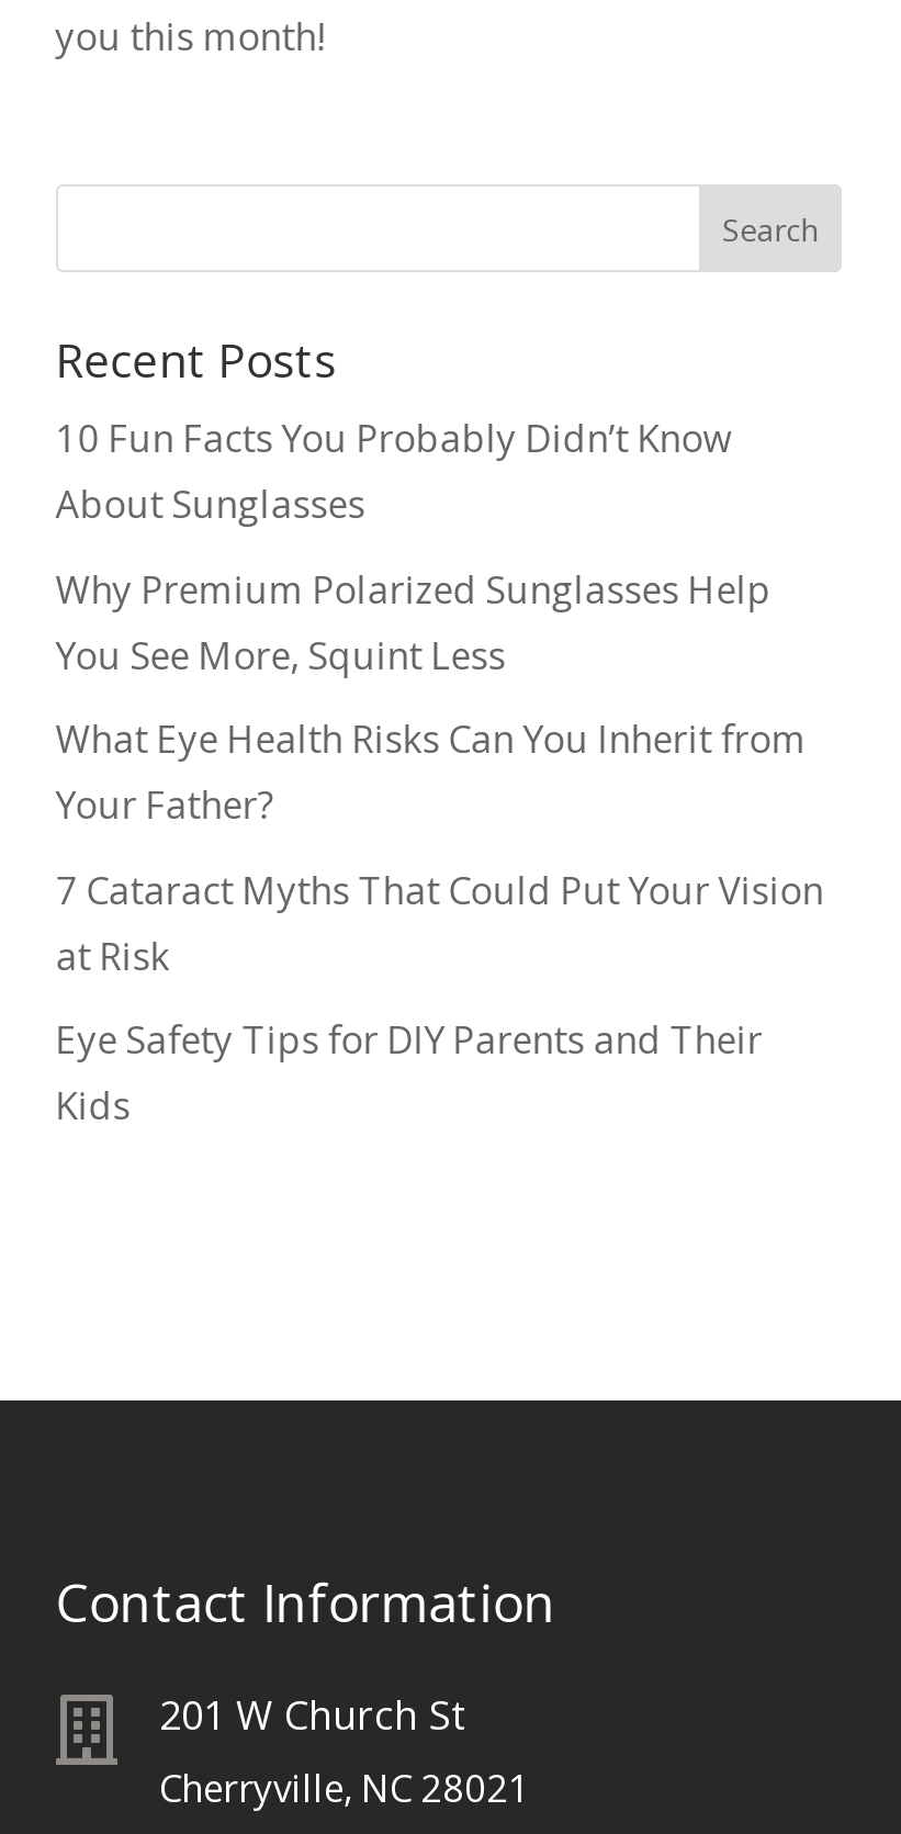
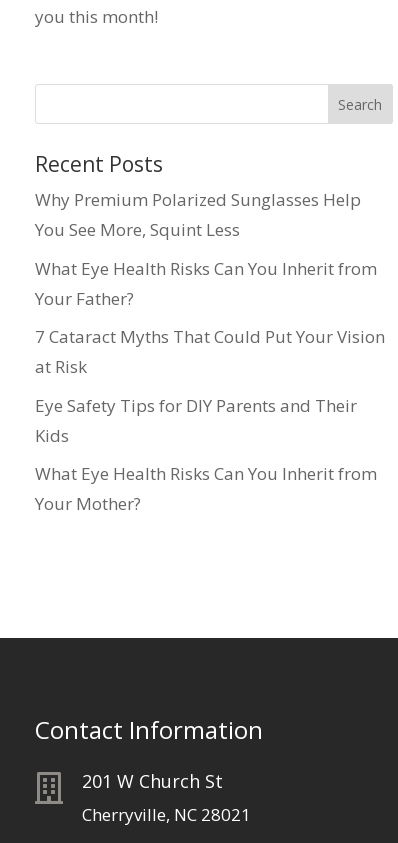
- 10 Fun Facts You Probably Didn’t Know
- About Sunglasses

moved up: Why Premium Polarized Sunglasses Help | You See More, Squint Less | What Eye Health Risks Can You Inherit from | Your Father? | 7 Cataract Myths That Could Put Your Vision | at Risk | Eye Safety Tips for DIY Parents and Their | Kids

+ What Eye Health Risks Can You Inherit from
+ Your Mother?
